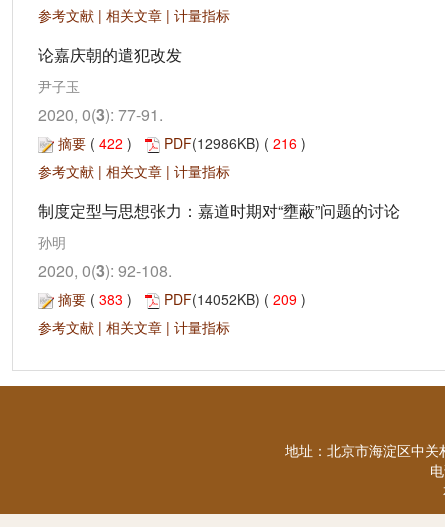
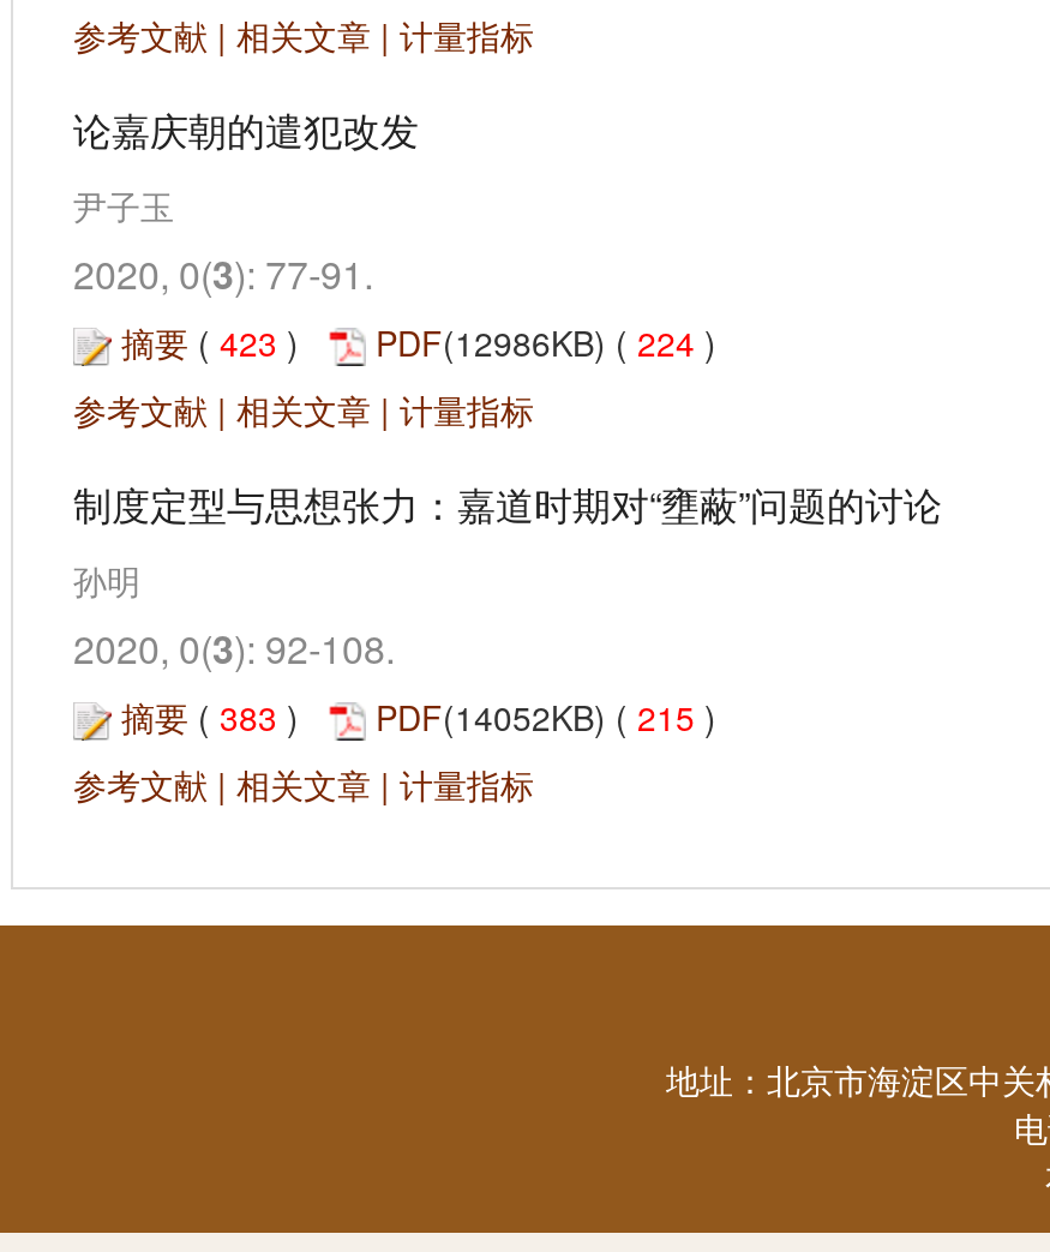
- 摘要( 422)
+ 摘要( 423)

- PDF(12986KB) ( 216)
+ PDF(12986KB) ( 224)

- 摘要( 383) PDF(14052KB) ( 209)
+ 摘要( 383) PDF(14052KB) ( 215)
